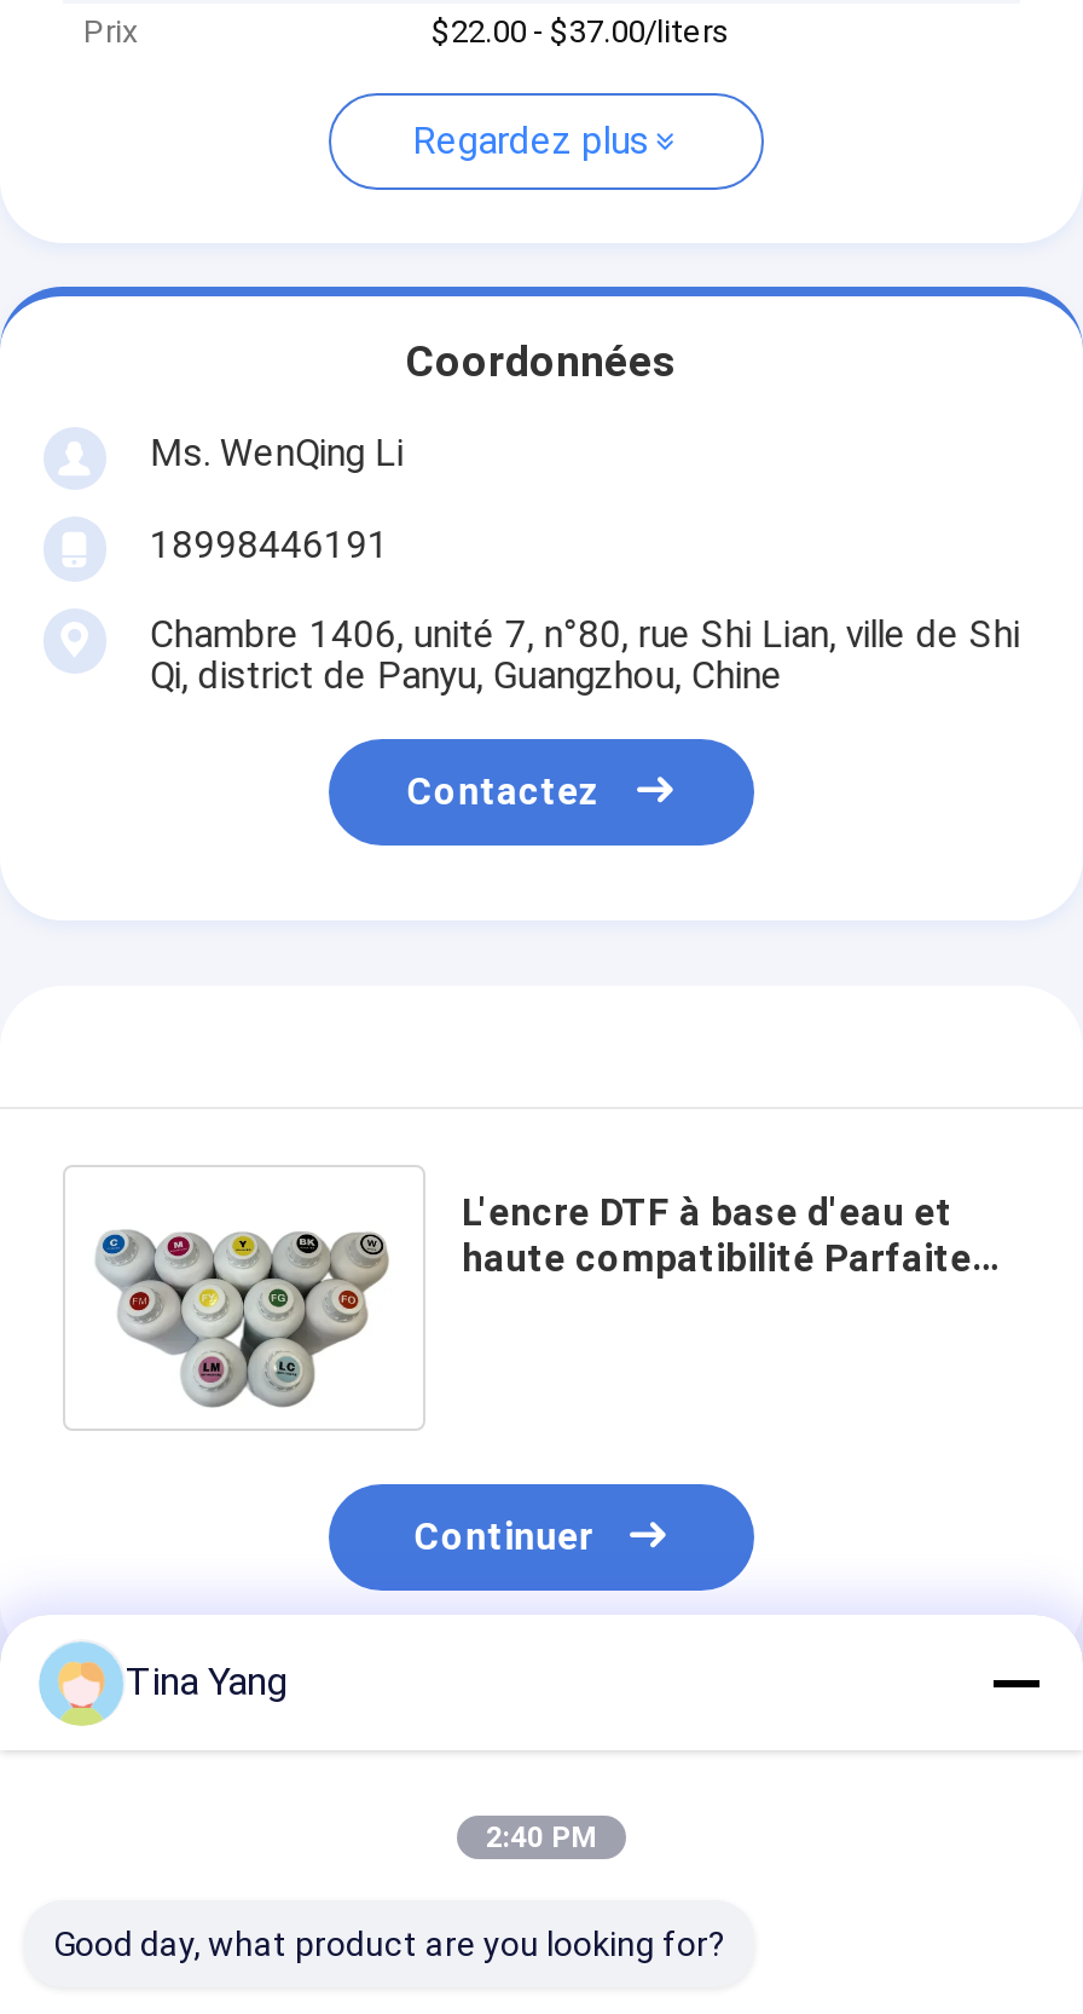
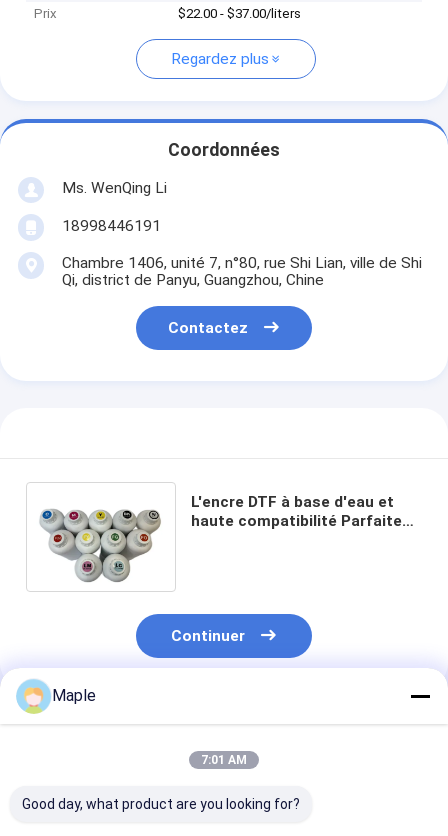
- Tina Yang
+ Maple

- 2:40 PM
+ 7:01 AM
